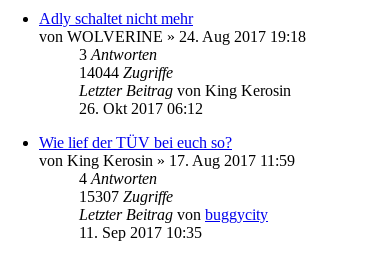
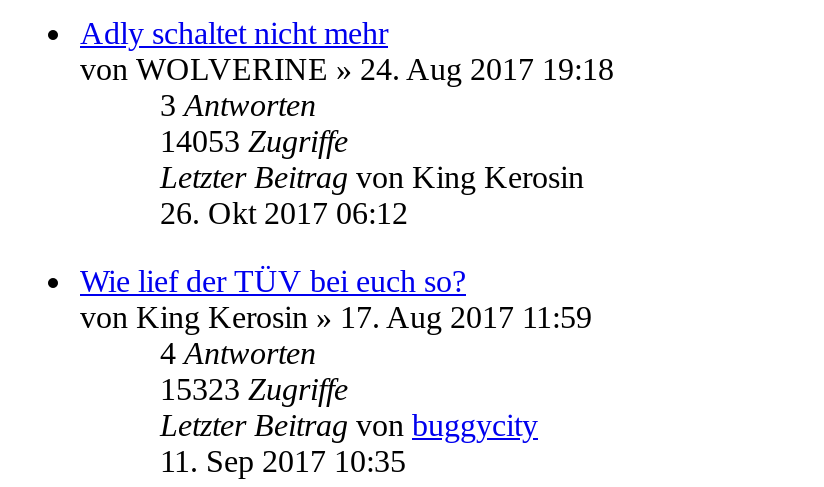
- 14044 Zugriffe
+ 14053 Zugriffe

- 15307 Zugriffe
+ 15323 Zugriffe
